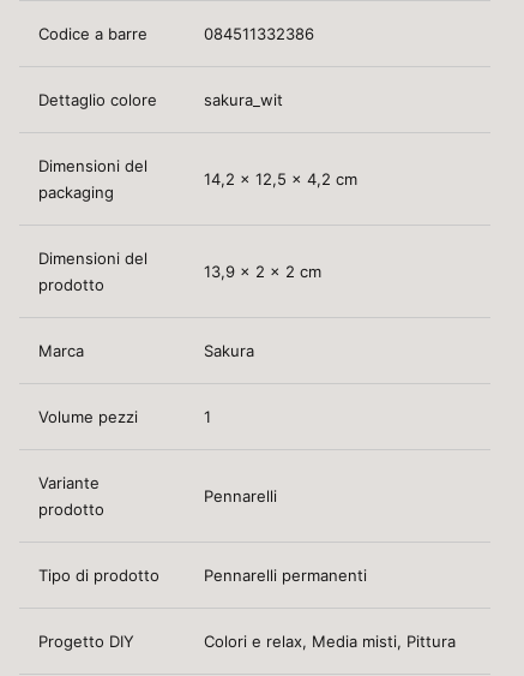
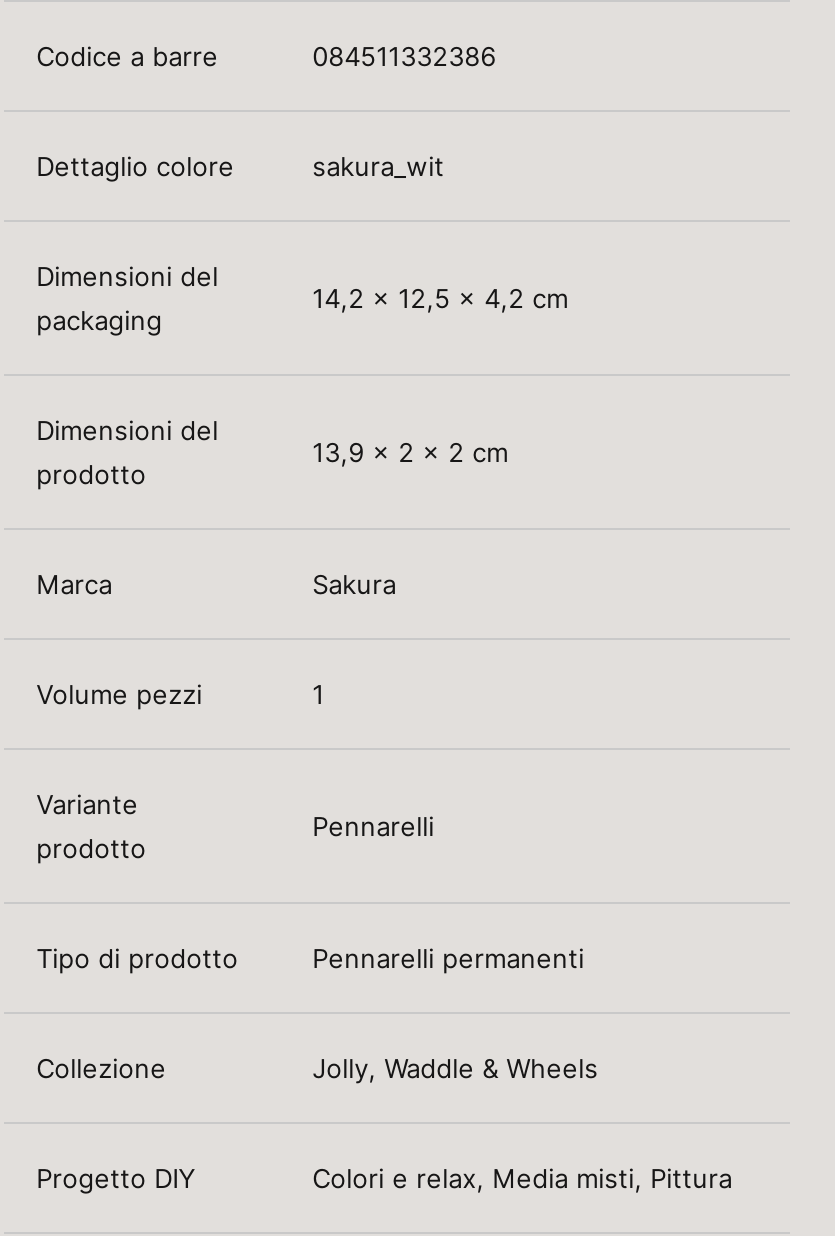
+ Collezione
+ Jolly, Waddle & Wheels
